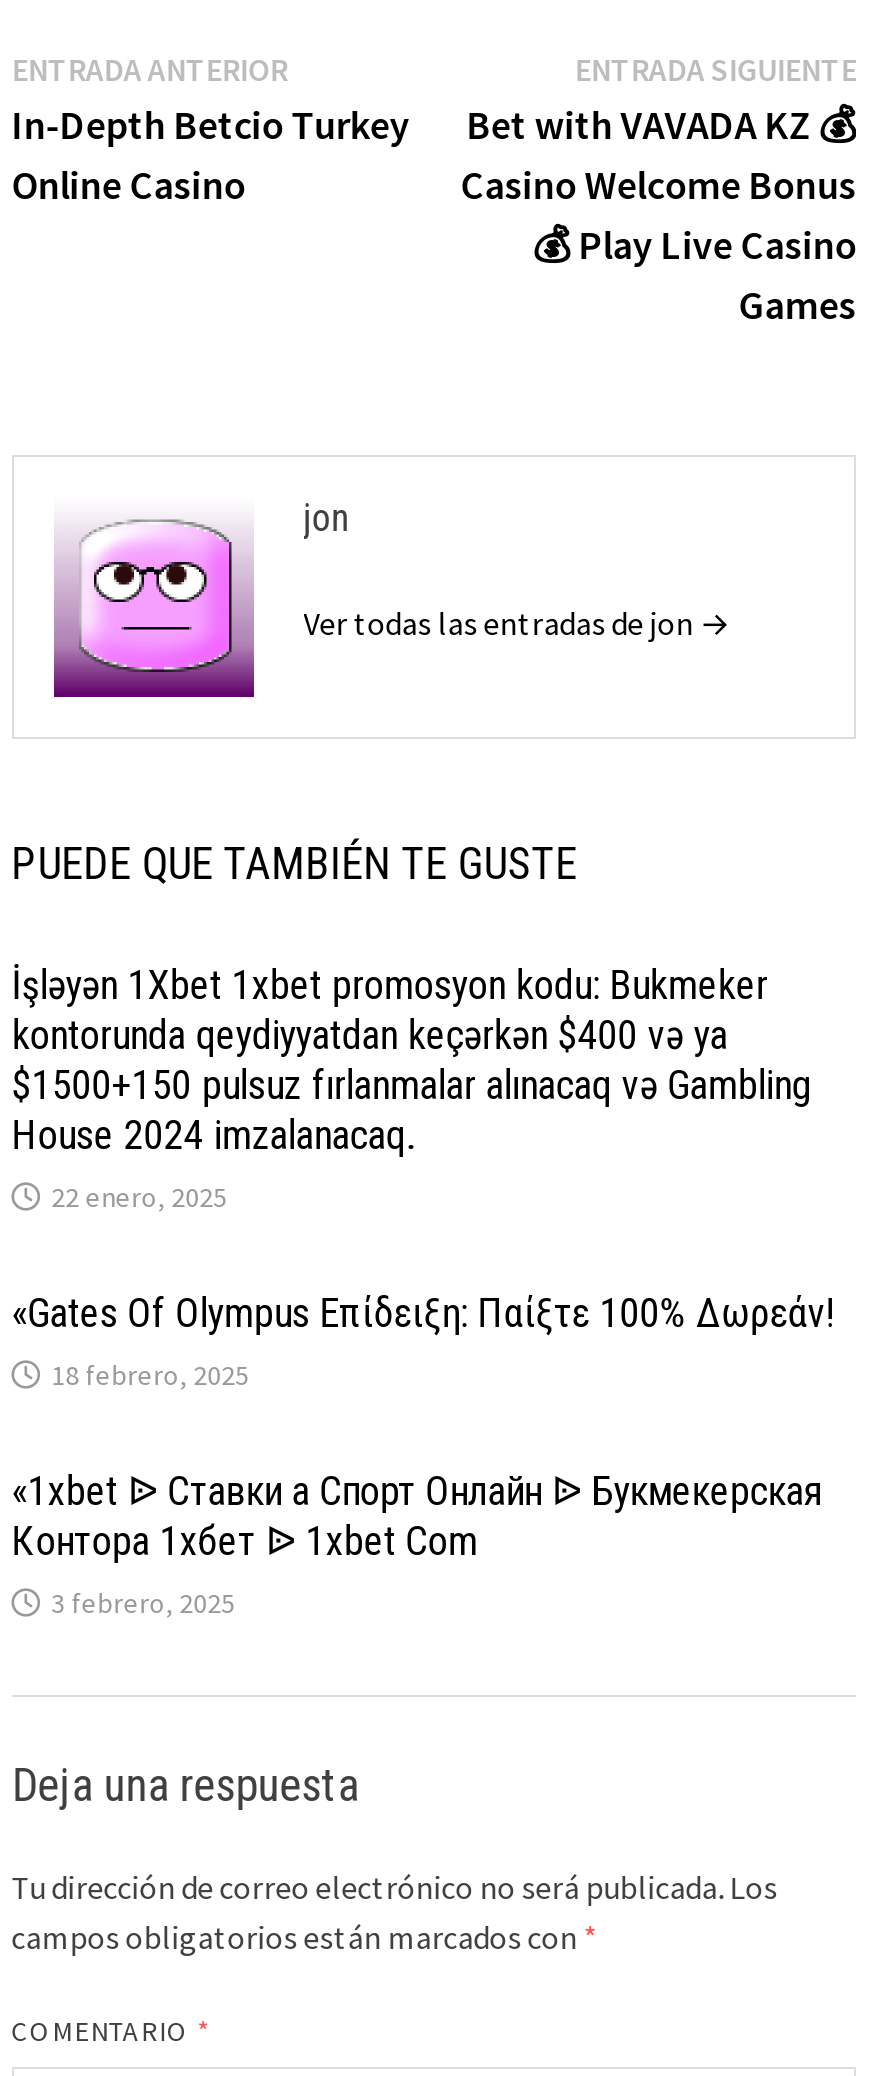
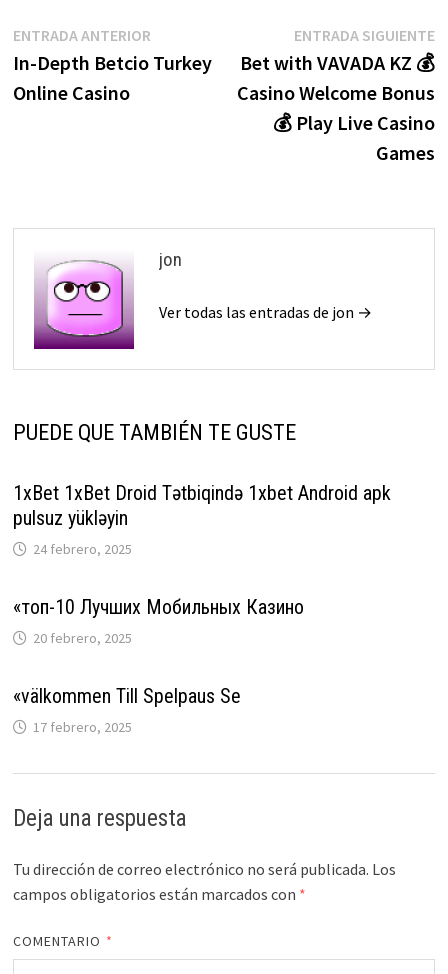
- İşləyən 1Xbet 1xbet promosyon kodu: Bukmeker
- kontorunda qeydiyyatdan keçərkən $400 və ya
- $1500+150 pulsuz fırlanmalar alınacaq və Gambling
- House 2024 imzalanacaq.
- 22 enero, 2025
+ 1xBet 1xBet Droid Tətbiqində 1xbet Android apk
+ pulsuz yükləyin
+ 24 febrero, 2025

- «Gates Of Olympus Επίδειξη: Παίξτε 100% Δωρεάν!
- 18 febrero, 2025
+ «топ-10 Лучших Мобильных Казино
+ 20 febrero, 2025

- «1xbet ᐉ Ставки а Спорт Онлайн ᐉ Букмекерская
- Контора 1хбет ᐉ 1xbet Com
- 3 febrero, 2025
+ «välkommen Till Spelpaus Se
+ 17 febrero, 2025
